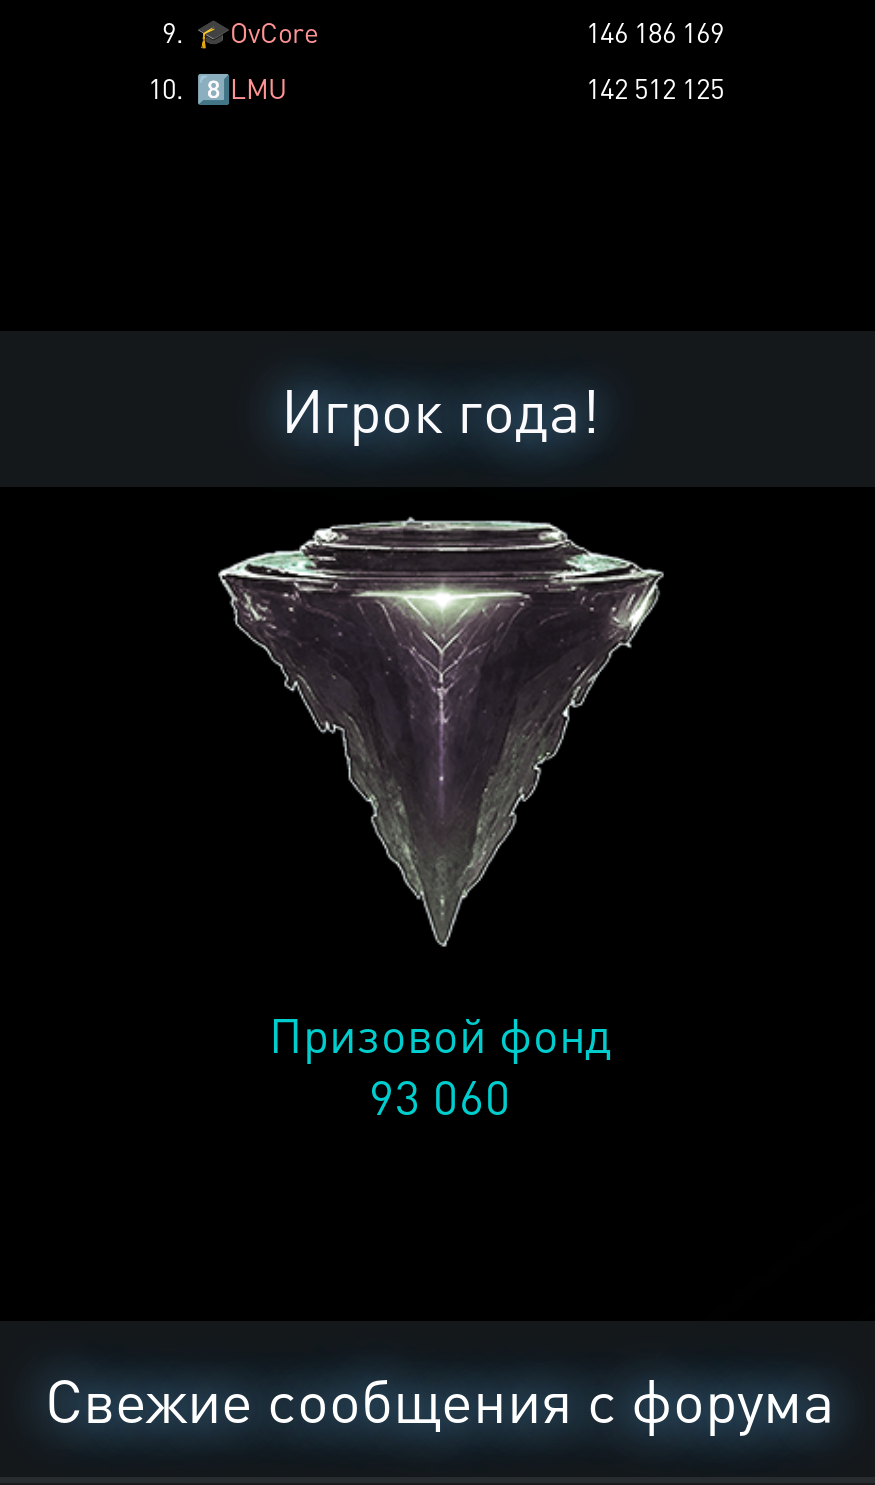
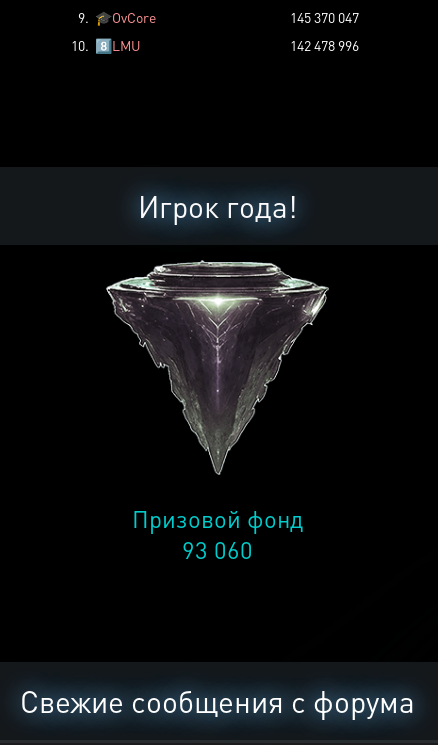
- 146 186 169
+ 145 370 047

- 142 512 125
+ 142 478 996
